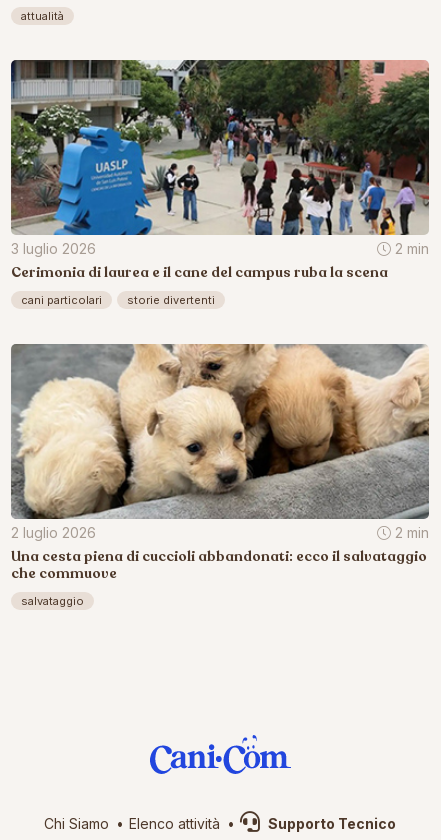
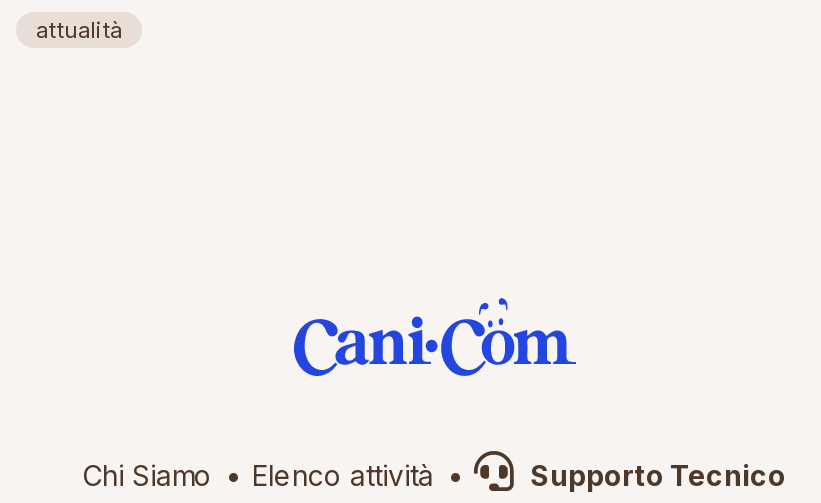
- [image]
- 3 luglio 2026
- 2 min
- Cerimonia di laurea e il cane del campus ruba la scena
- cani particolari
- storie divertenti

- [image]
- 2 luglio 2026
- 2 min
- Una cesta piena di cuccioli abbandonati: ecco il salvataggio
- che commuove
- salvataggio
